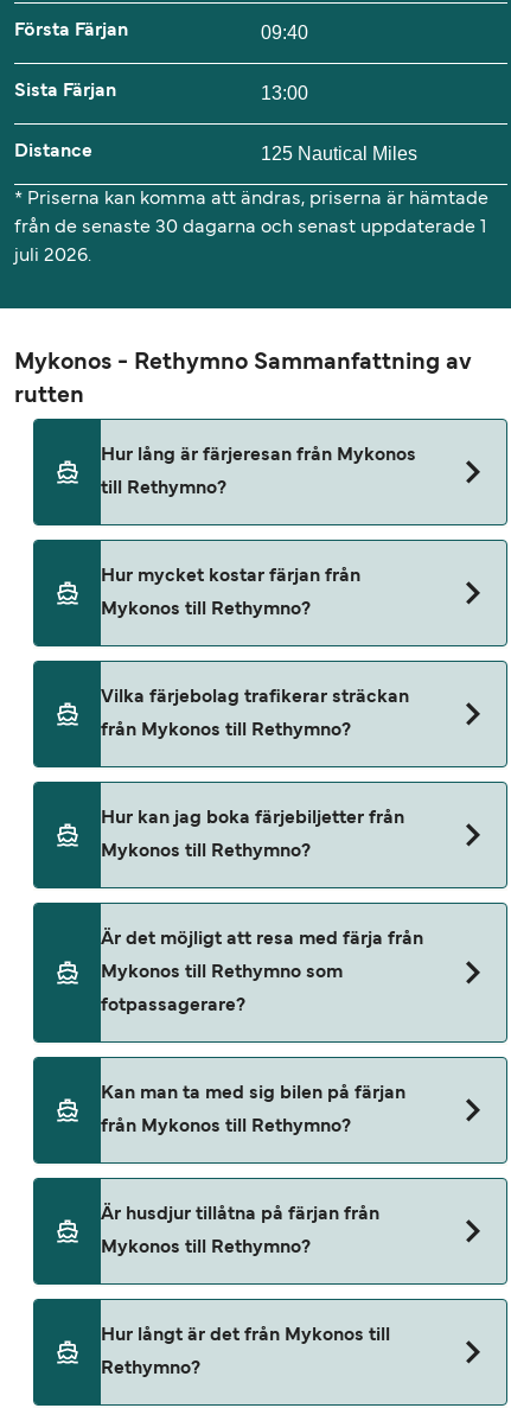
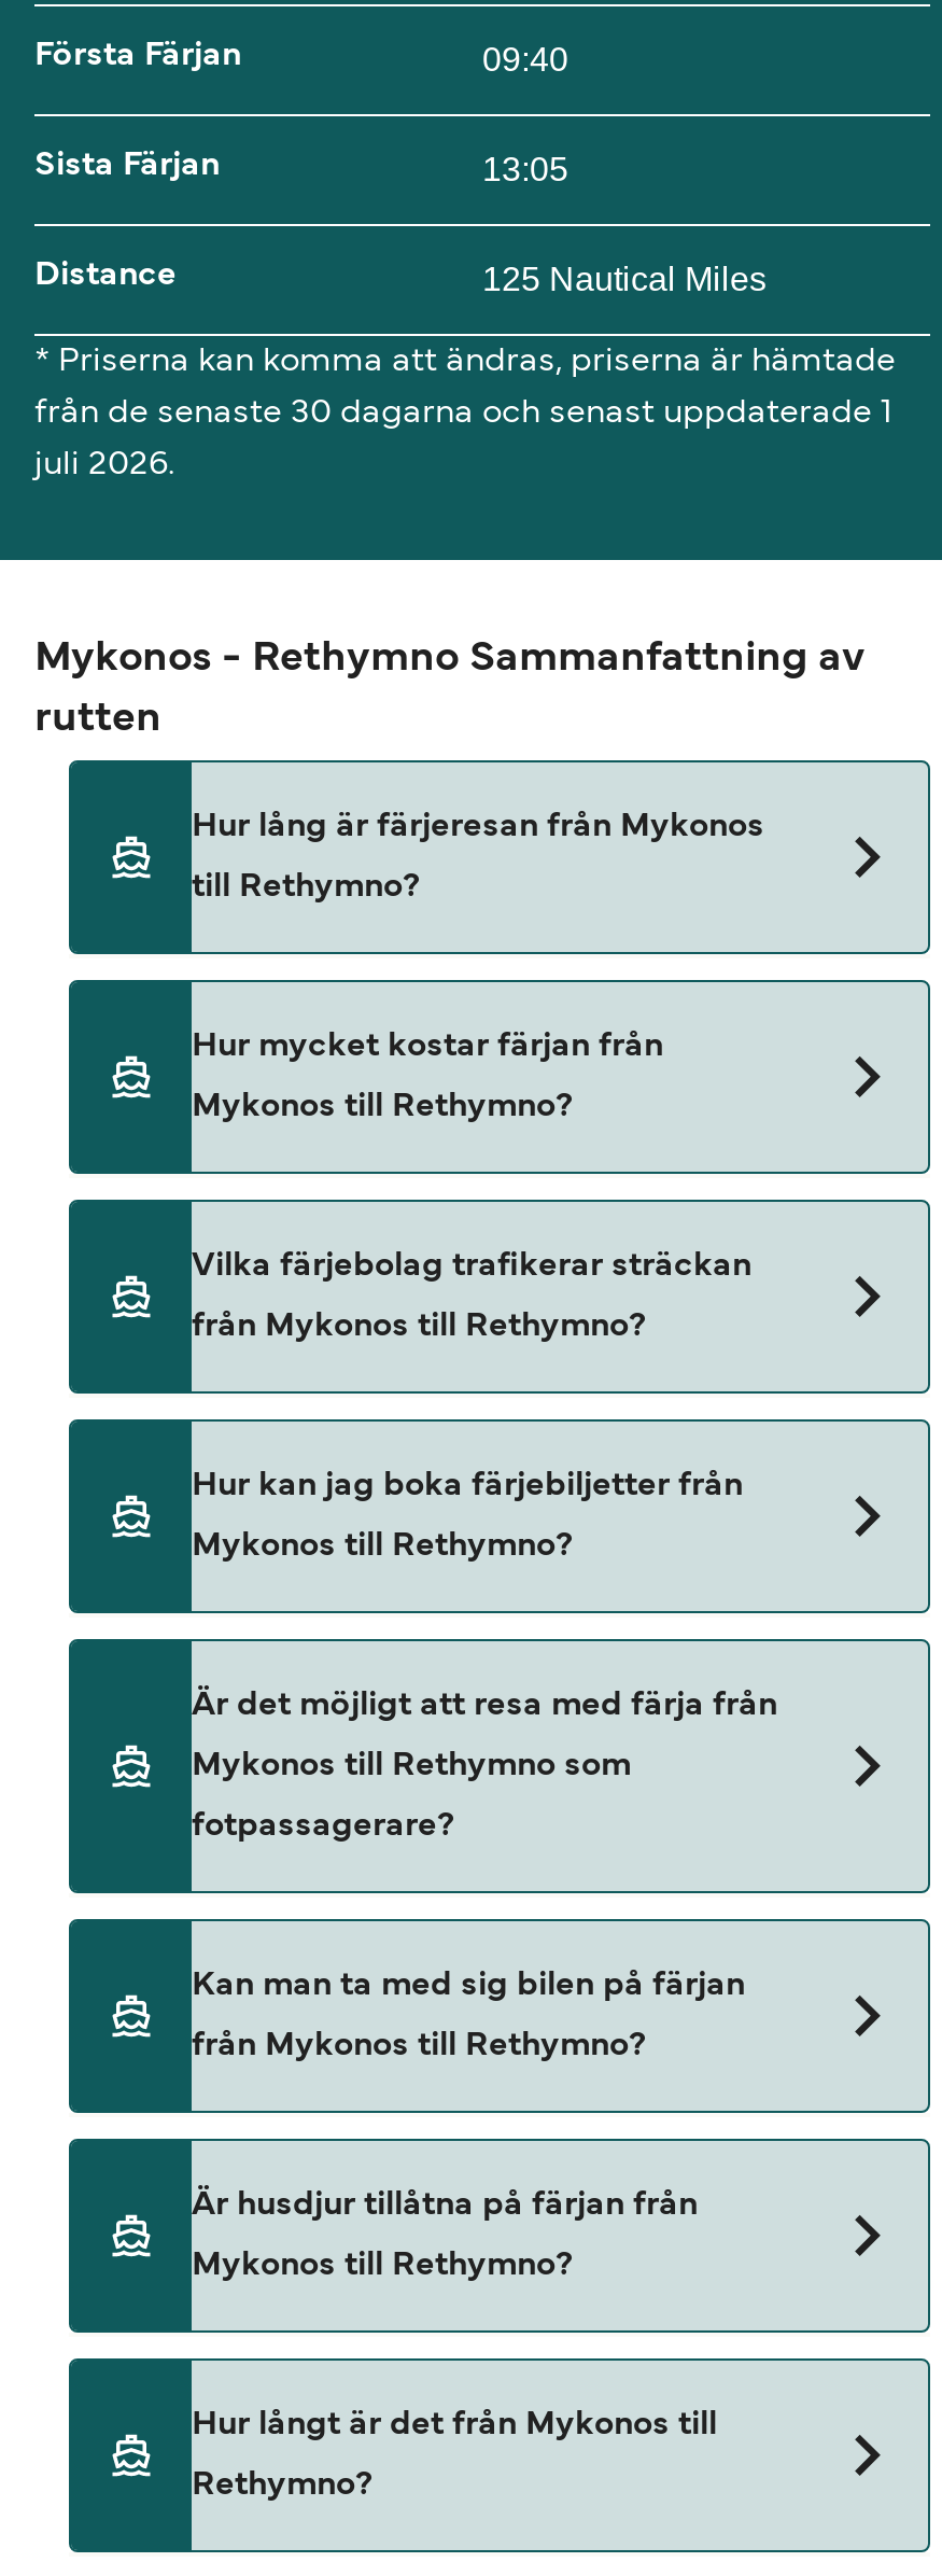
- 13:00
+ 13:05
